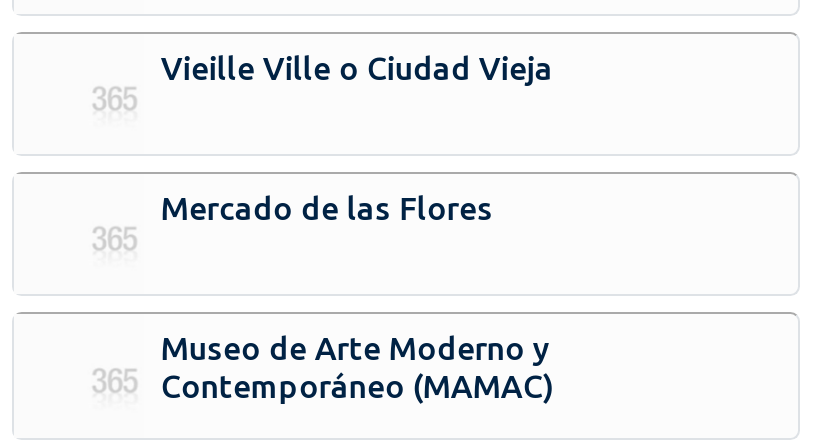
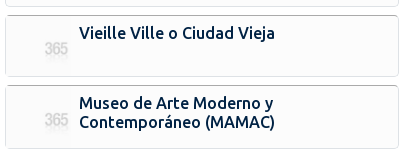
- Mercado de las Flores
